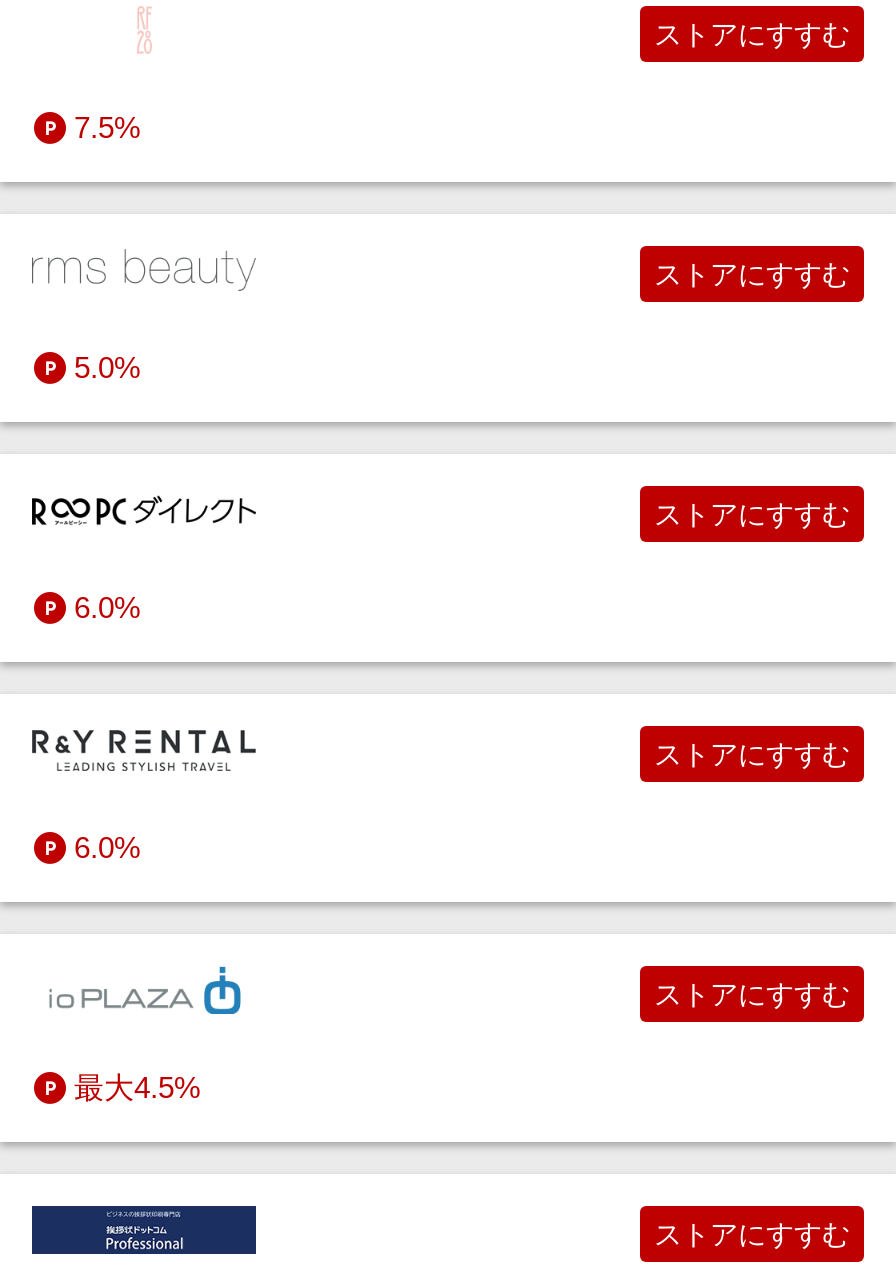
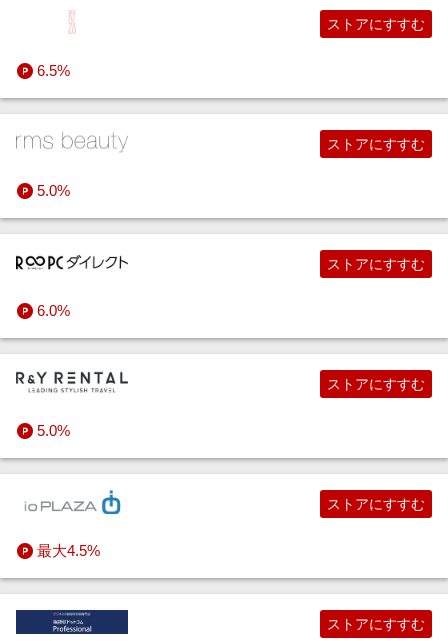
- 7.5%
+ 6.5%

- 6.0%
+ 5.0%
